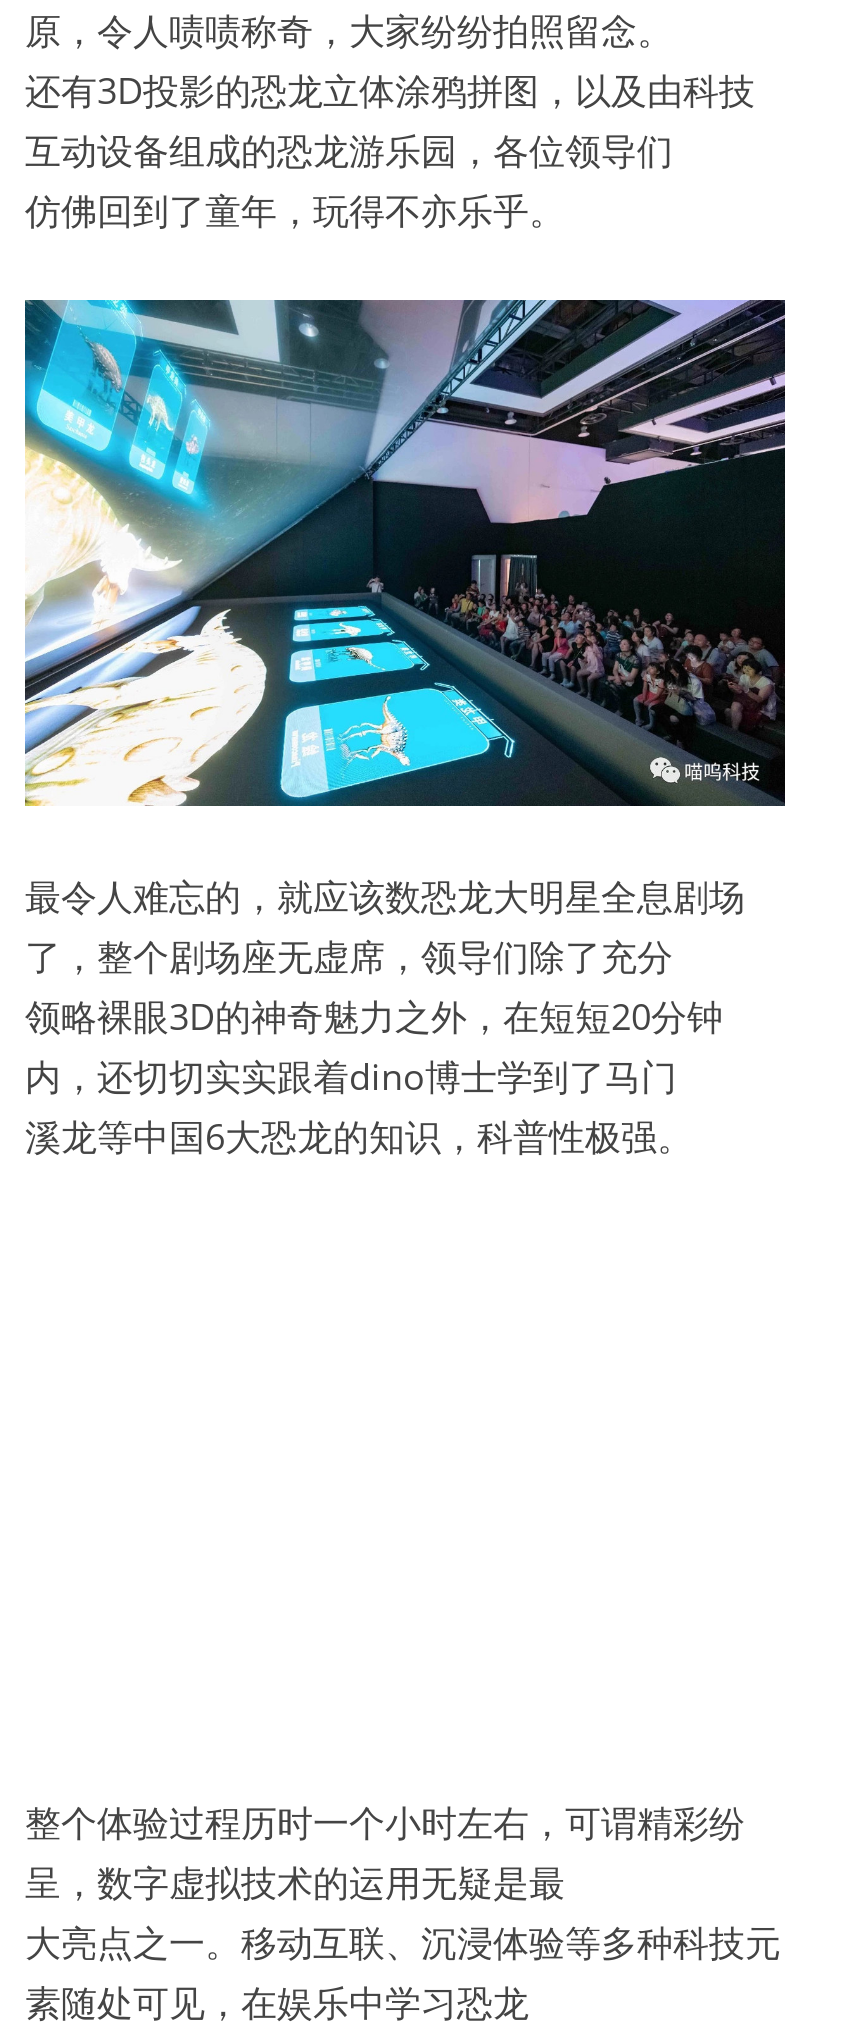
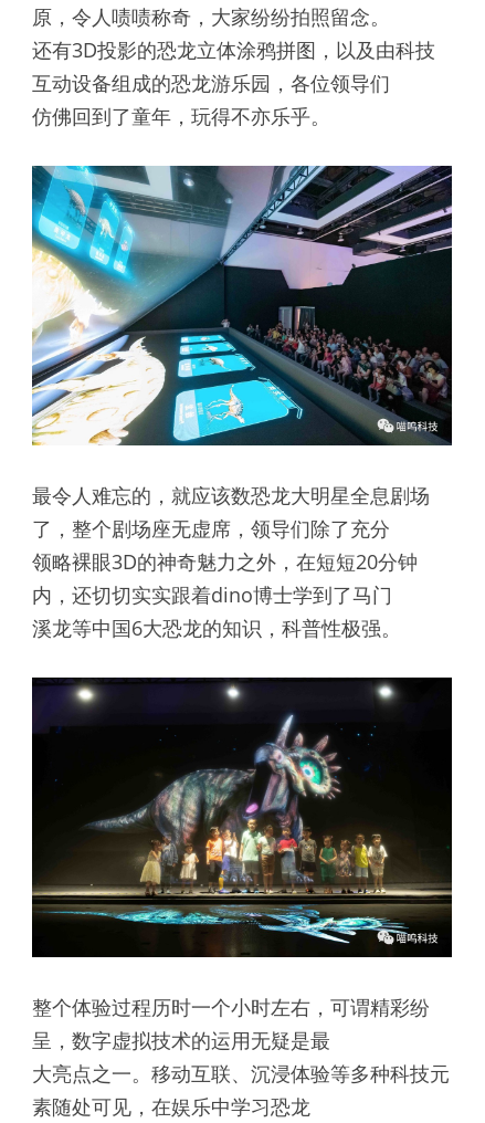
+ [image]
